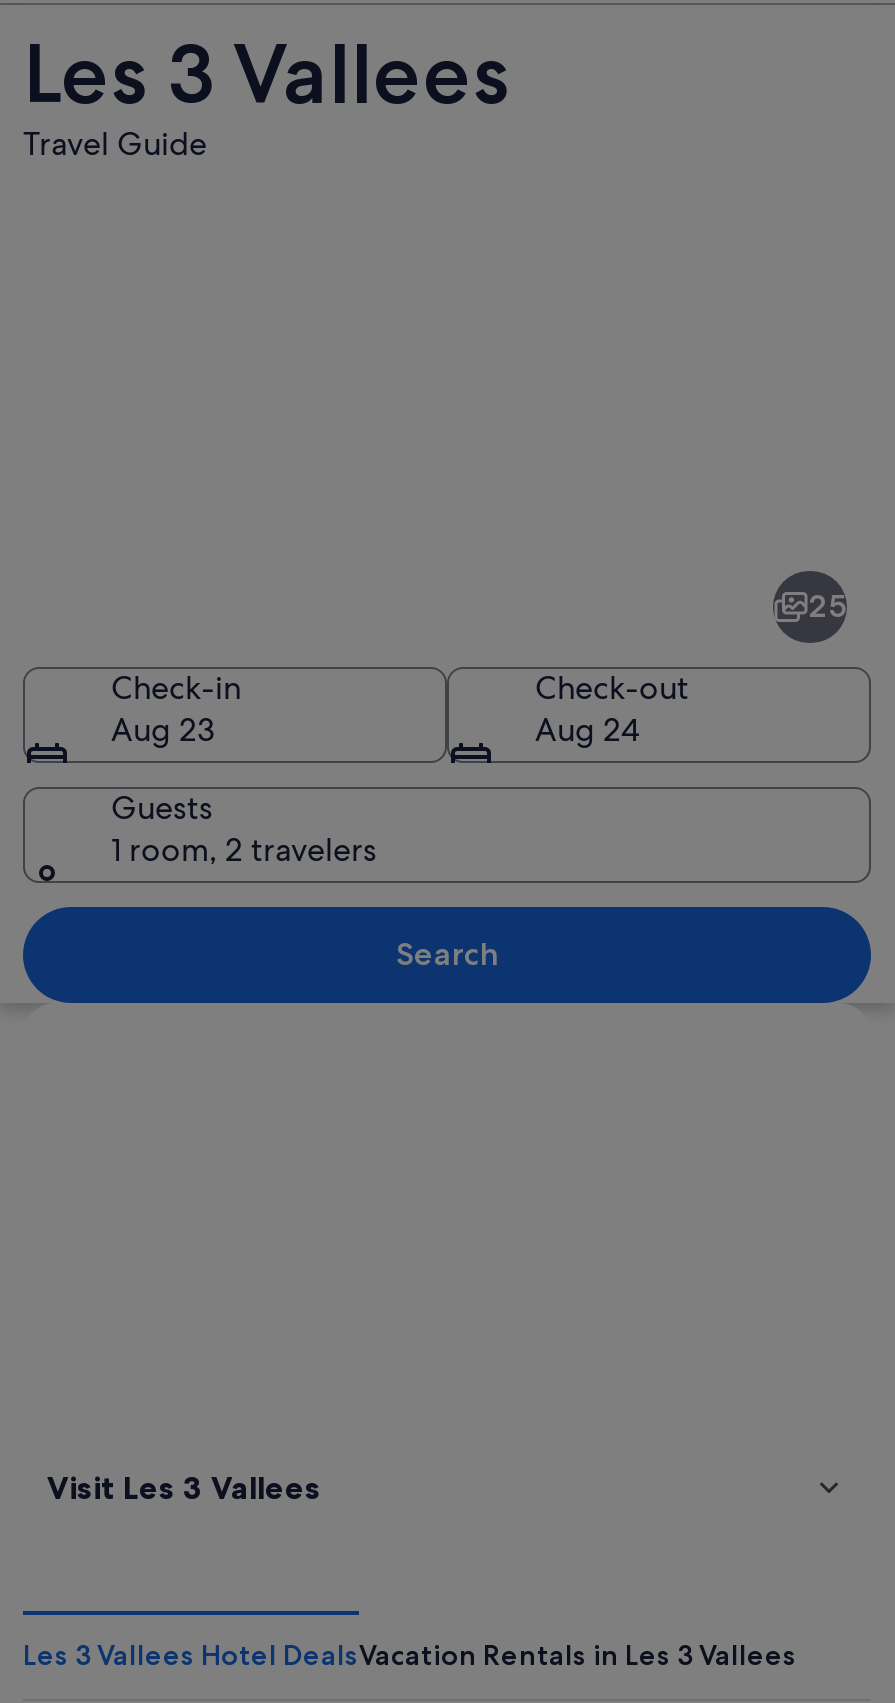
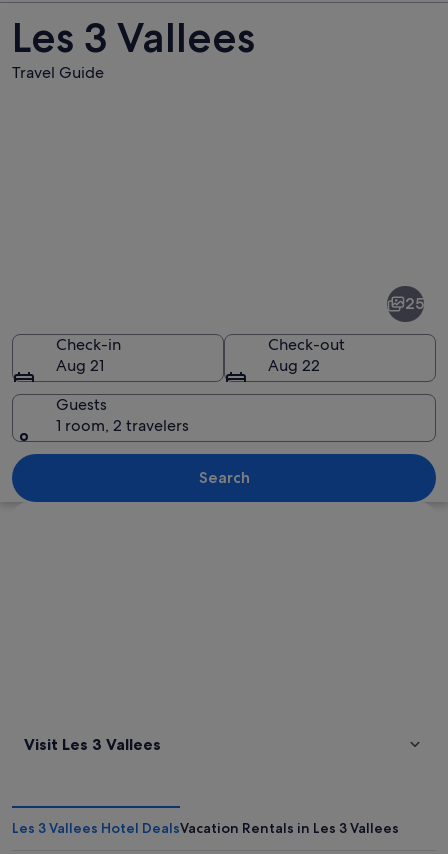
- Aug 23
+ Aug 21

- Aug 24
+ Aug 22
